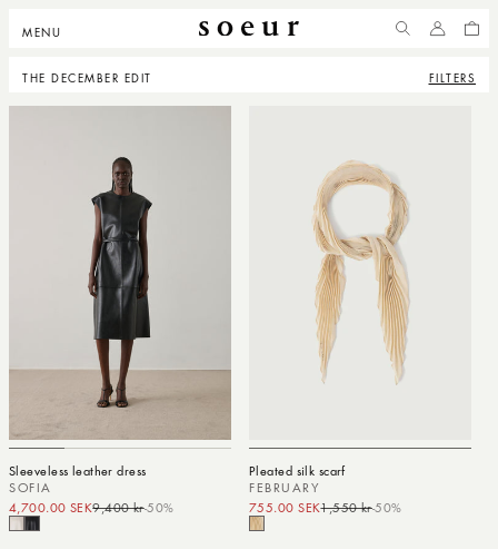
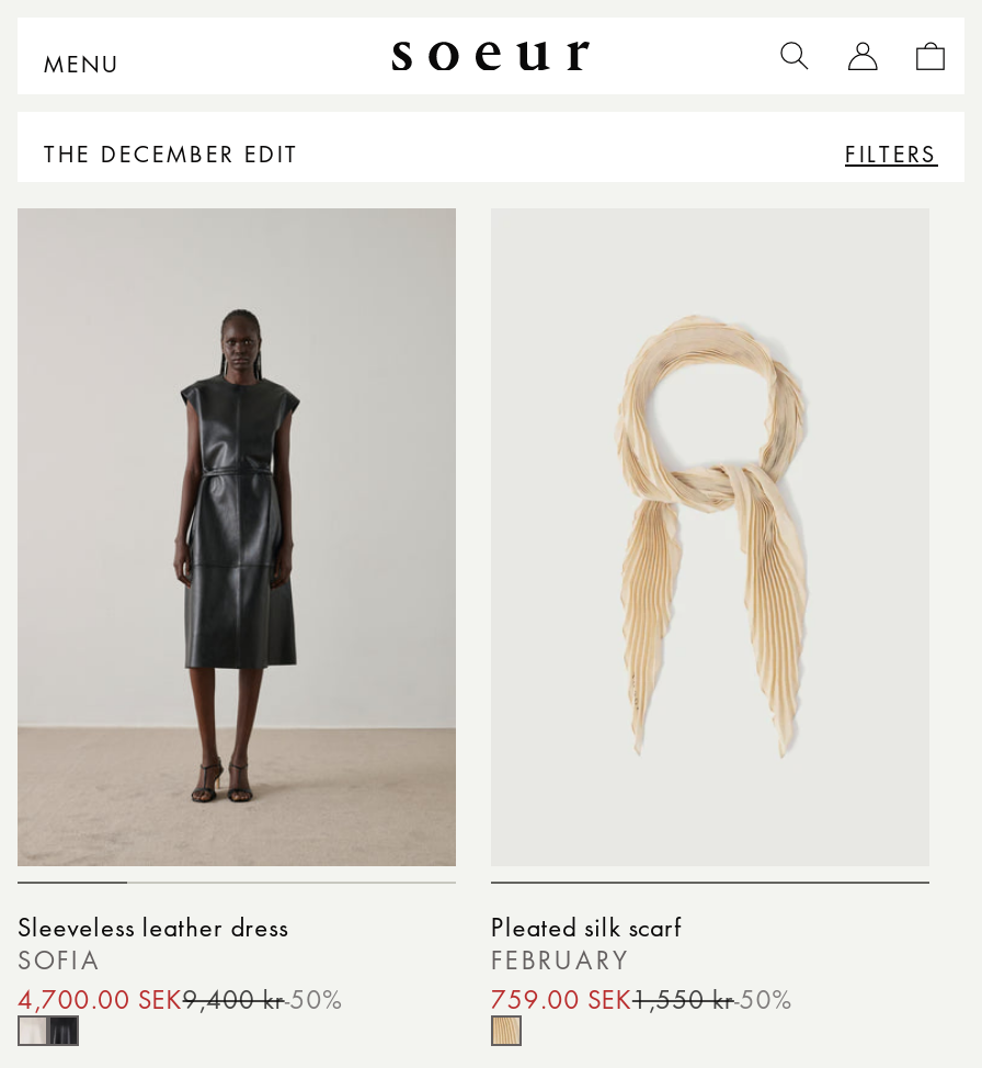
- 755.00 SEK
+ 759.00 SEK
